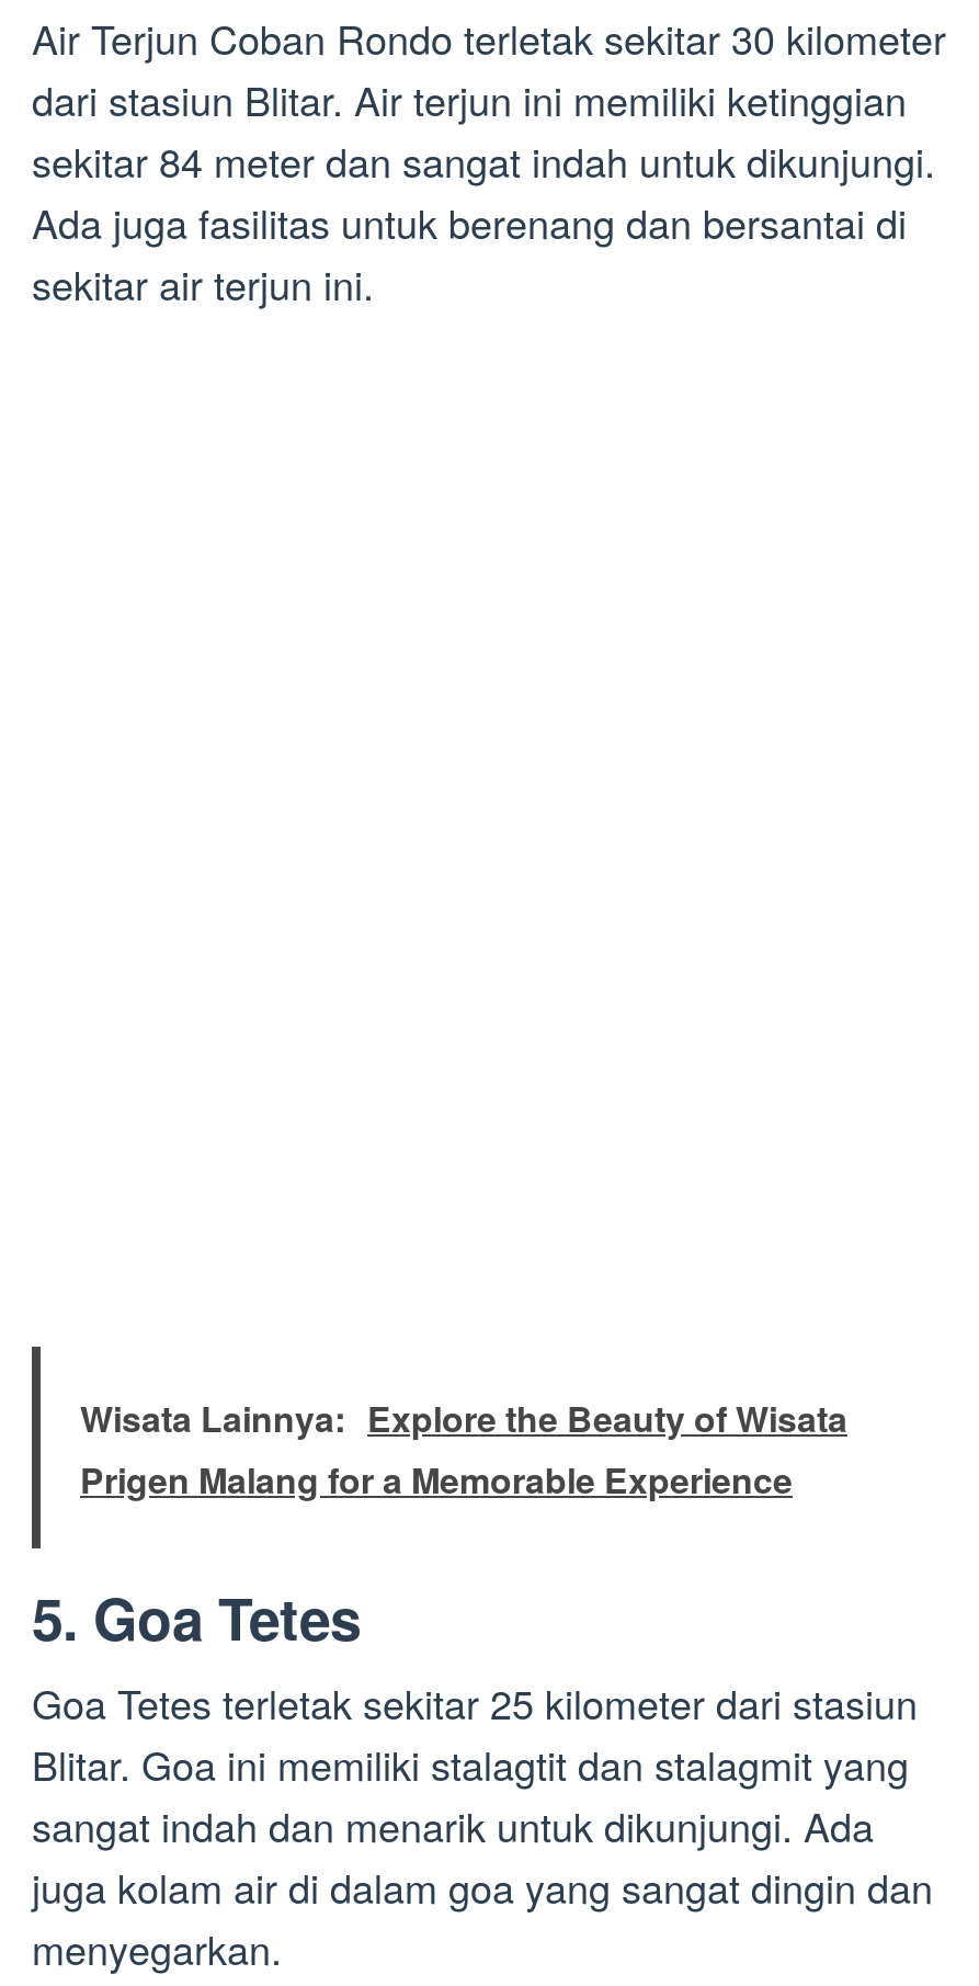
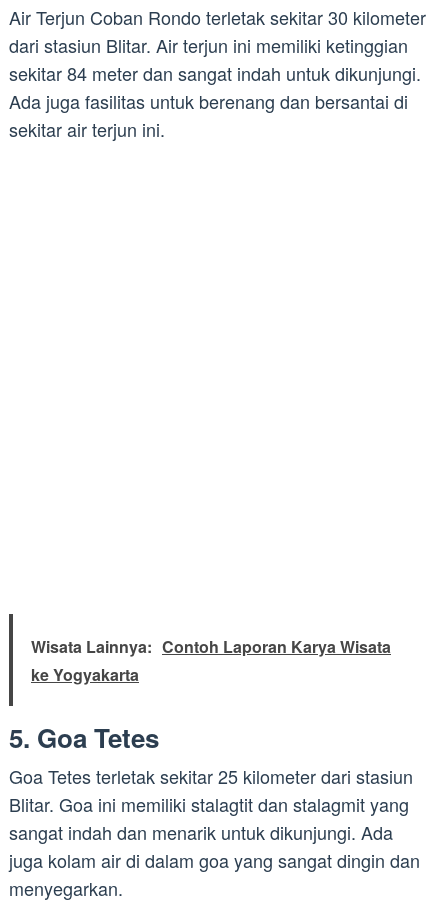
- Wisata Lainnya: Explore the Beauty of Wisata
- Prigen Malang for a Memorable Experience
+ Wisata Lainnya: Contoh Laporan Karya Wisata
+ ke Yogyakarta
